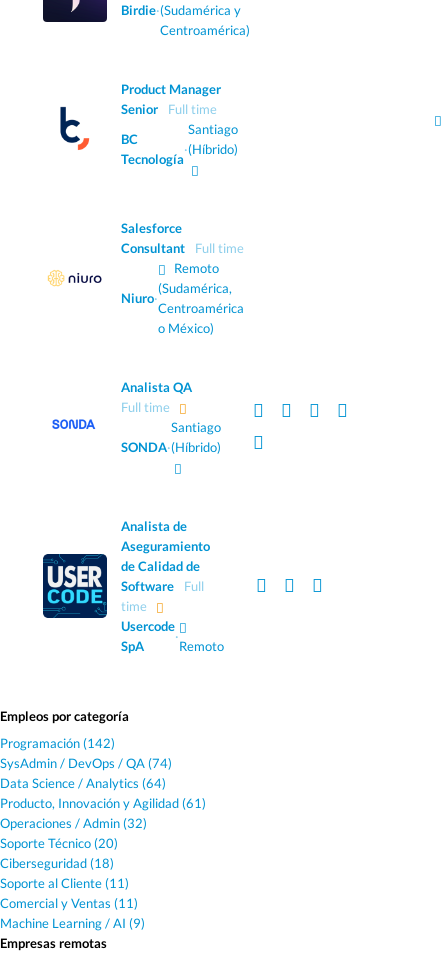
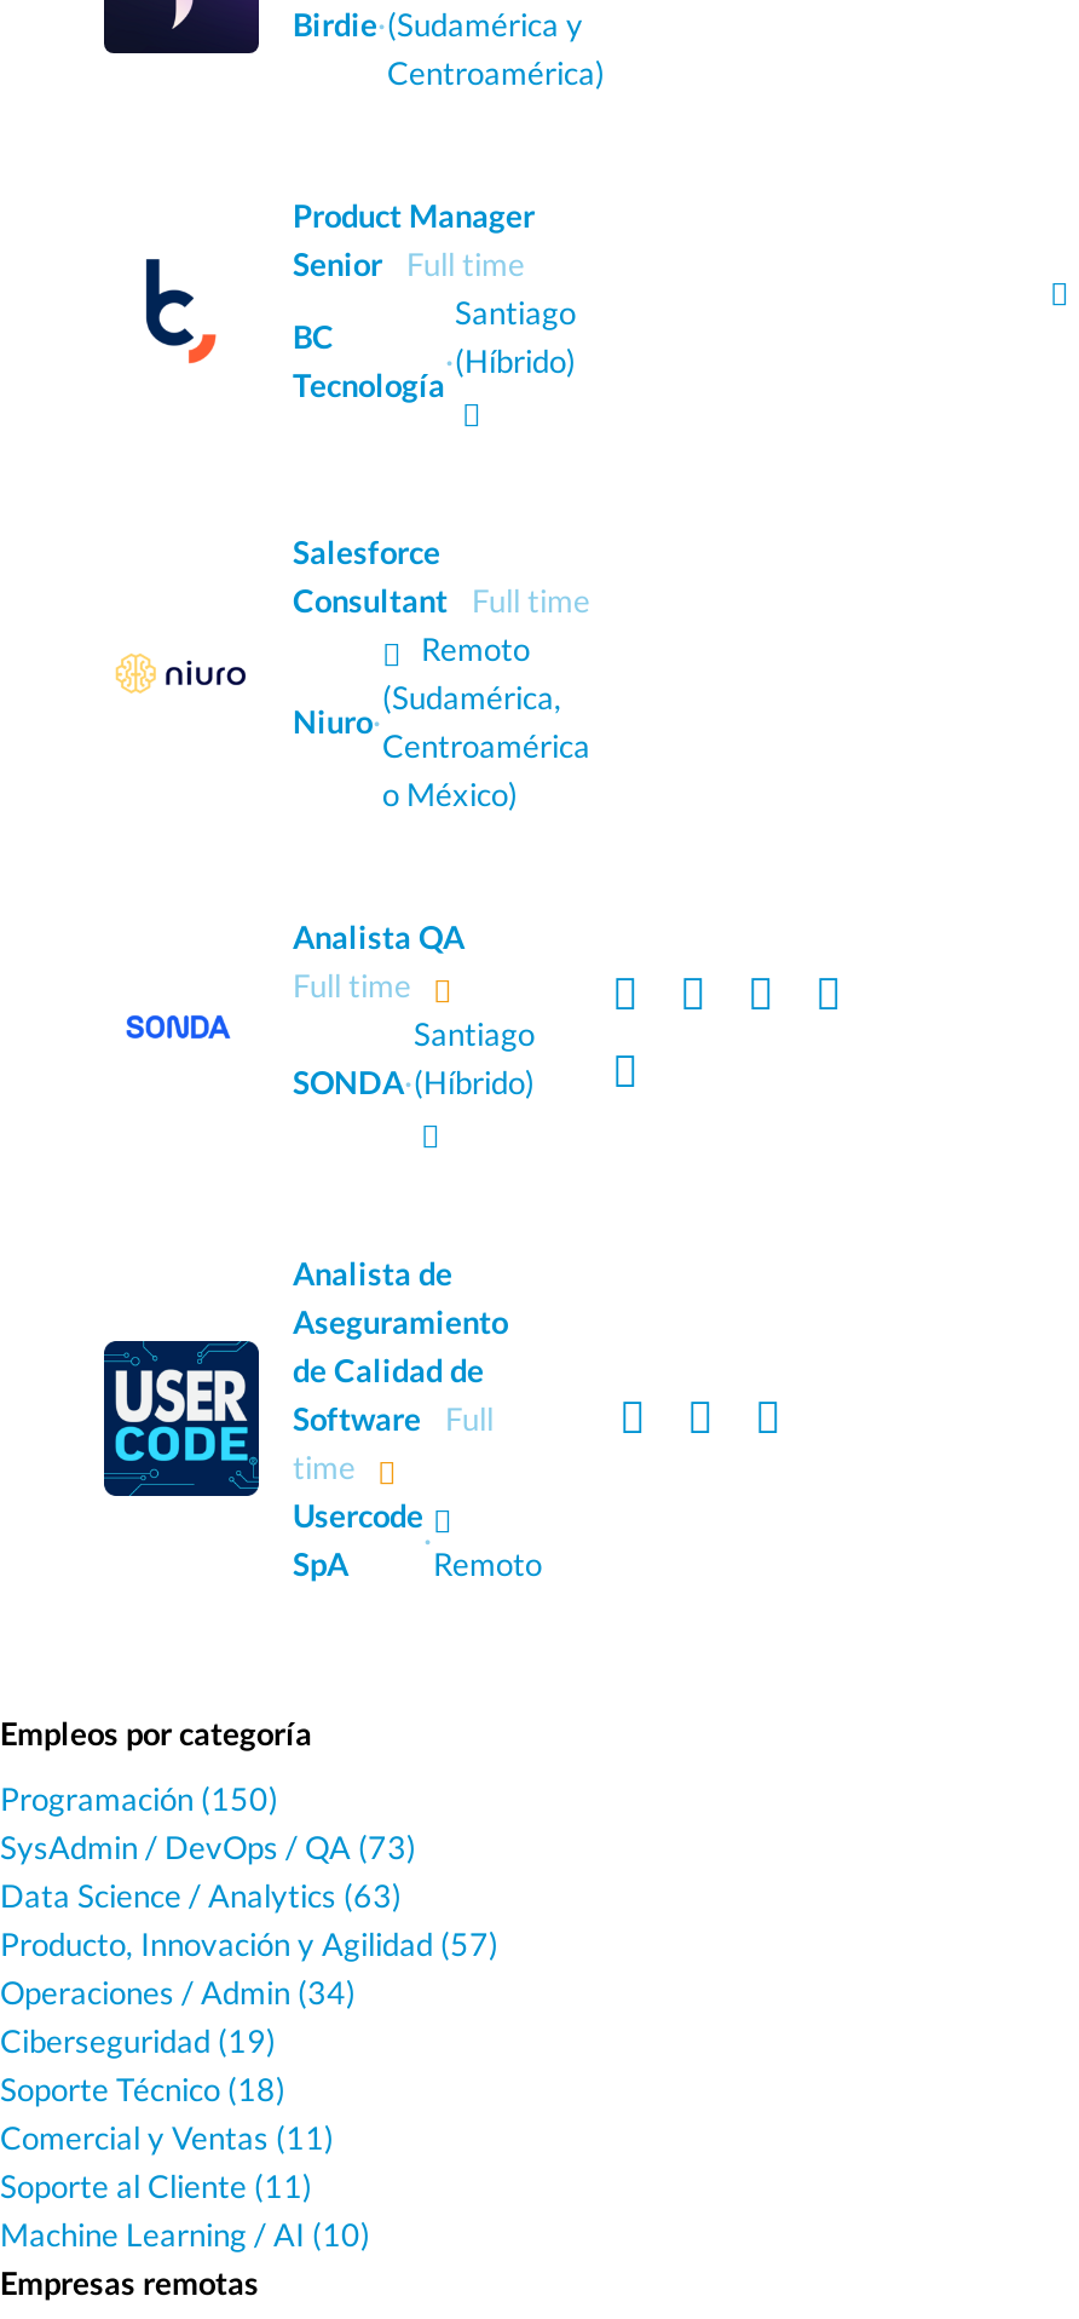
- Programación (142)
- SysAdmin / DevOps / QA (74)
- Data Science / Analytics (64)
- Producto, Innovación y Agilidad (61)
- Operaciones / Admin (32)
- Soporte Técnico (20)
- Ciberseguridad (18)
+ Programación (150)
+ SysAdmin / DevOps / QA (73)
+ Data Science / Analytics (63)
+ Producto, Innovación y Agilidad (57)
+ Operaciones / Admin (34)
+ Ciberseguridad (19)
+ Soporte Técnico (18)

moved down: Soporte al Cliente (11)

moved up: Comercial y Ventas (11)

- Machine Learning / AI (9)
+ Machine Learning / AI (10)
